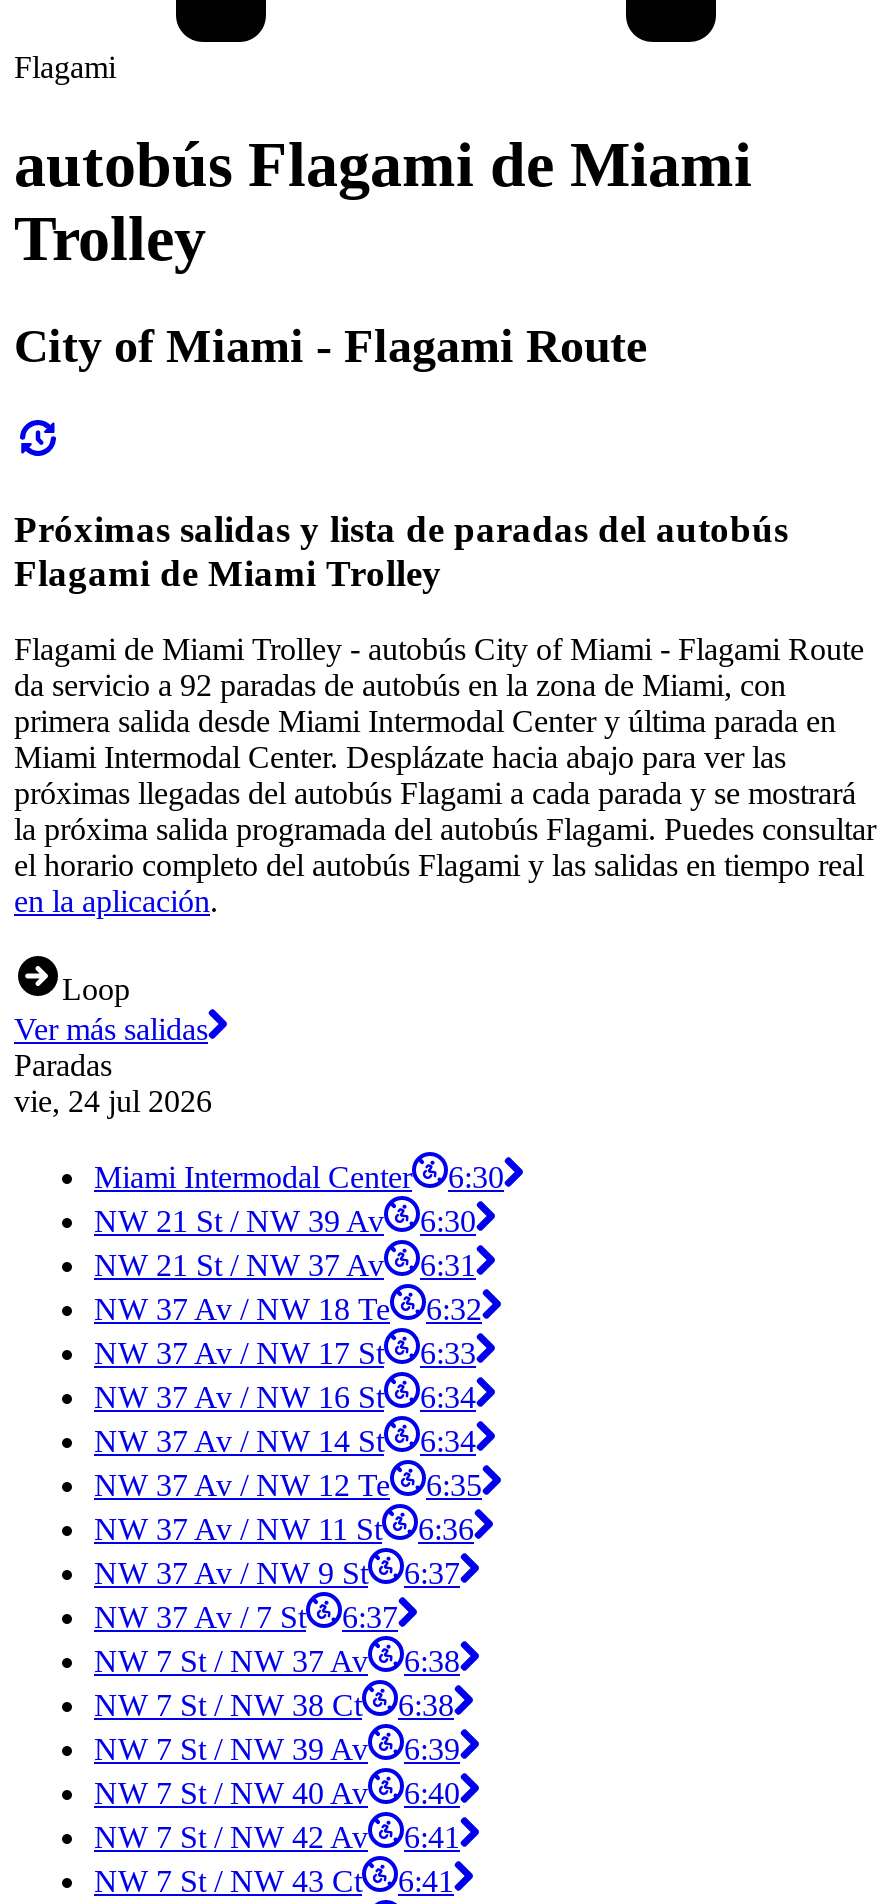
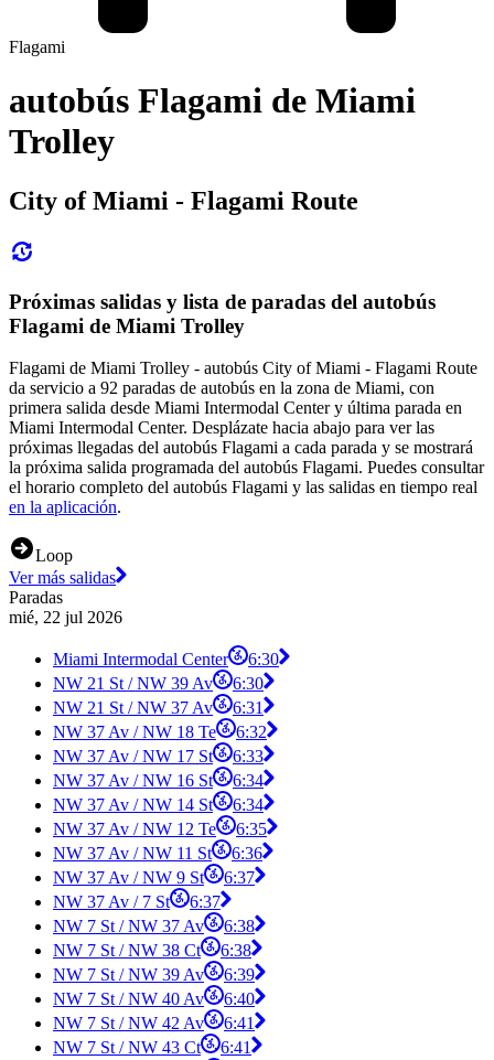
- vie, 24 jul 2026
+ mié, 22 jul 2026
